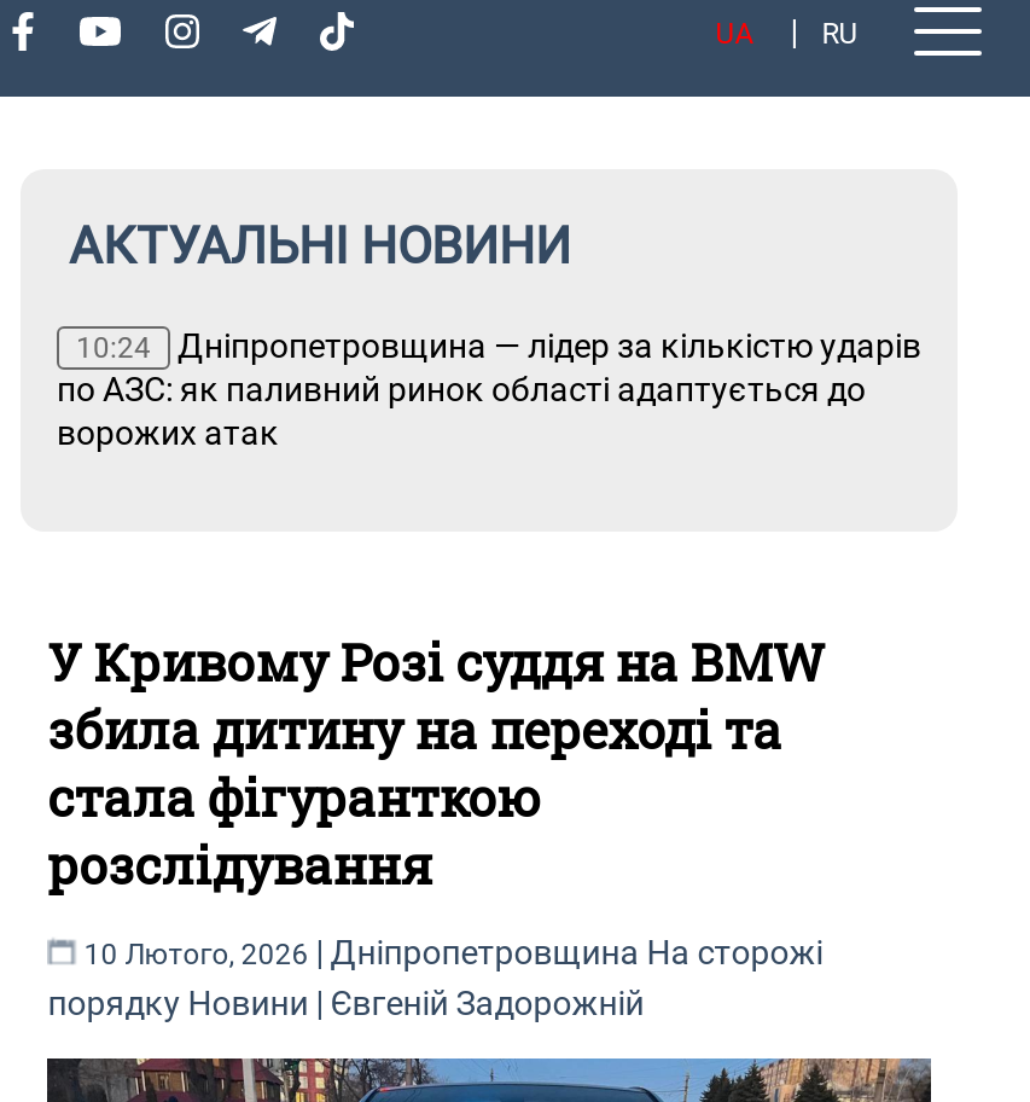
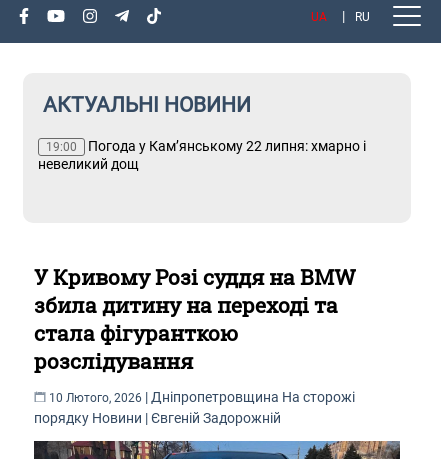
- 10:24 Дніпропетровщина — лідер за кількістю ударів
- по АЗС: як паливний ринок області адаптується до
- ворожих атак
+ 19:00 Погода у Кам’янському 22 липня: хмарно і
+ невеликий дощ
